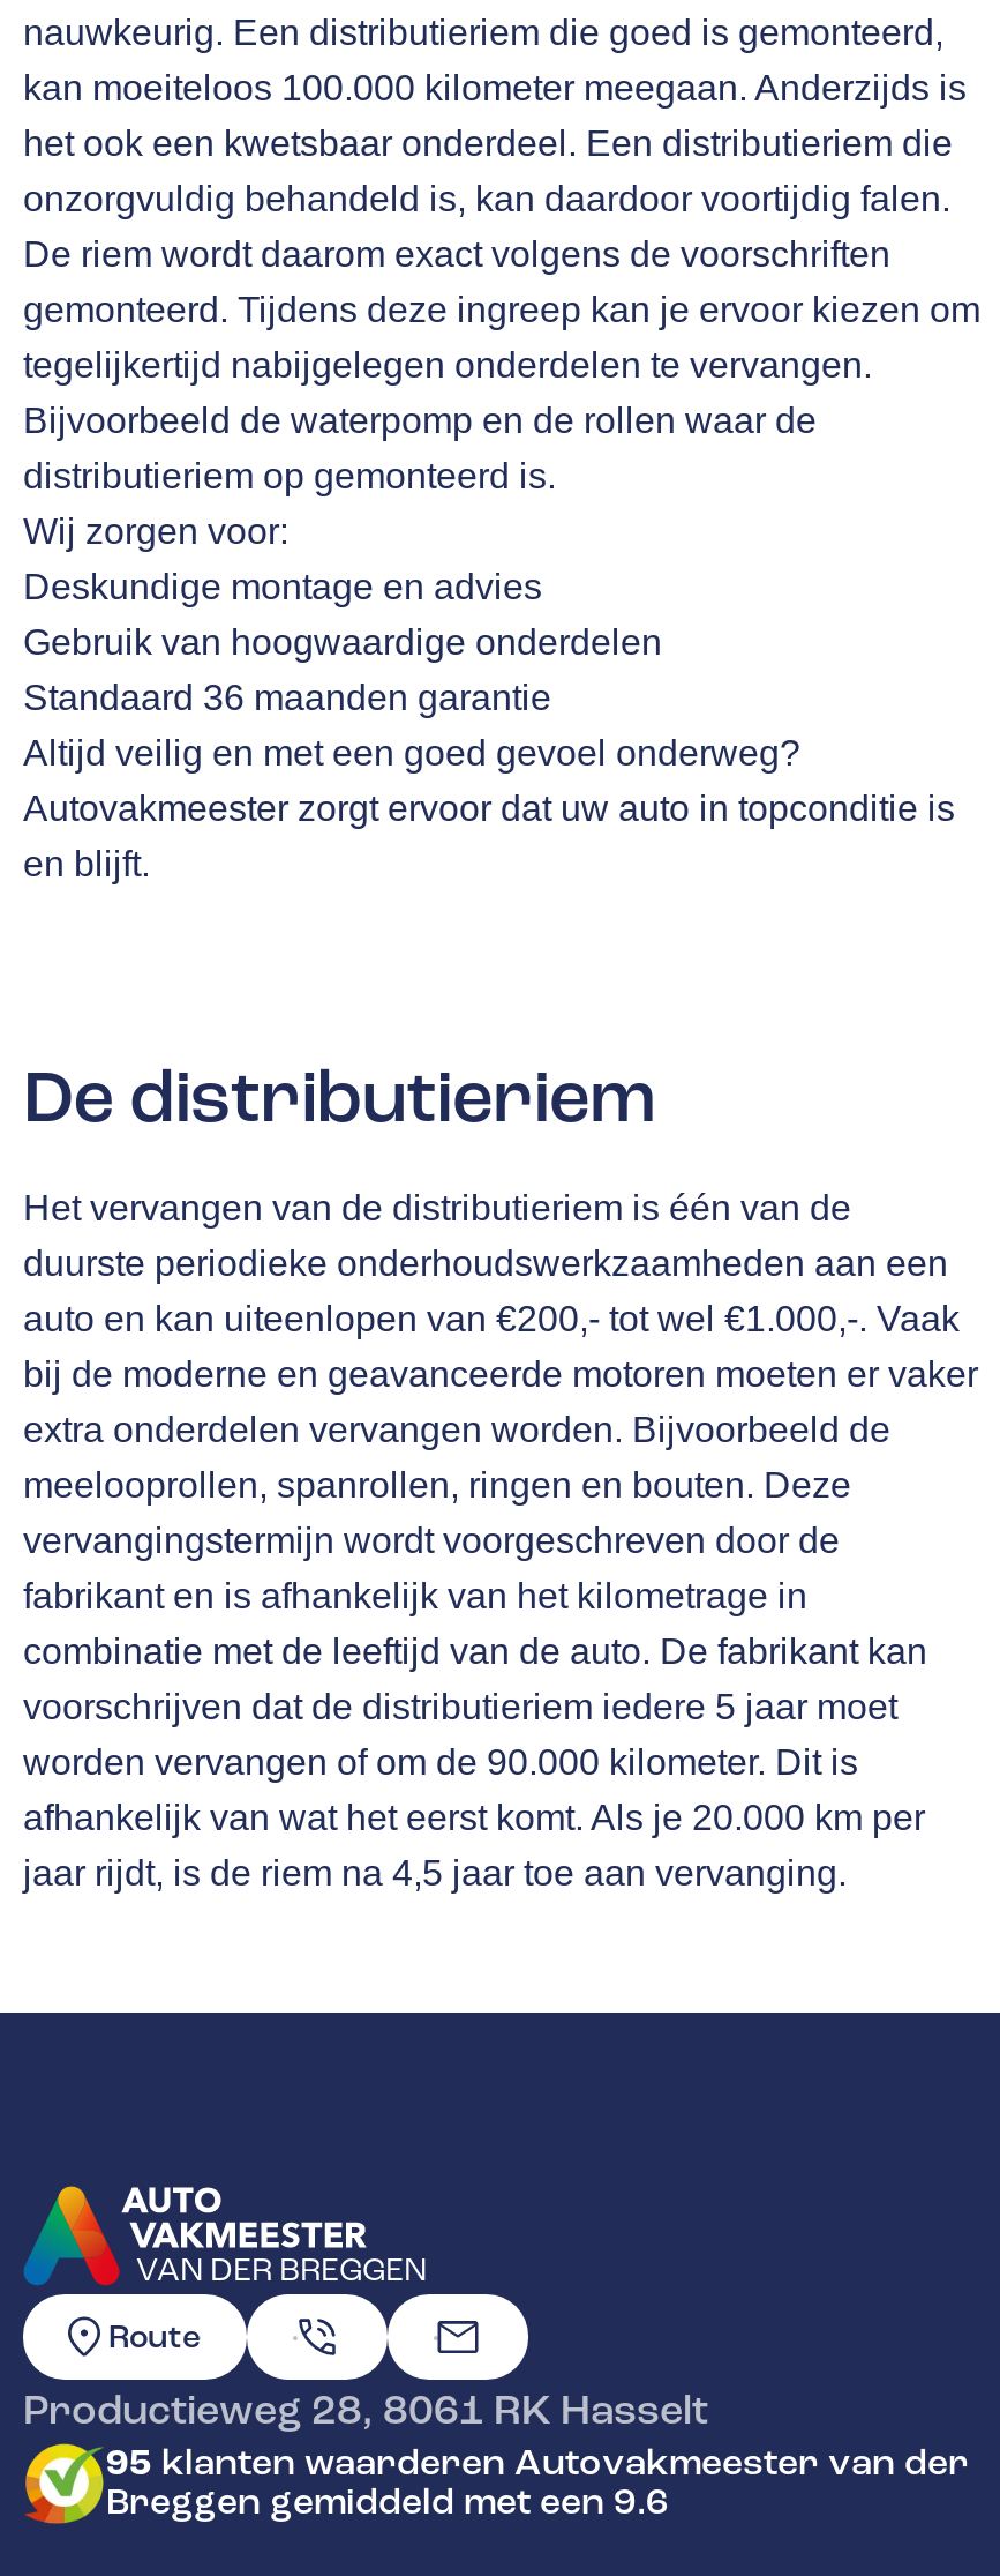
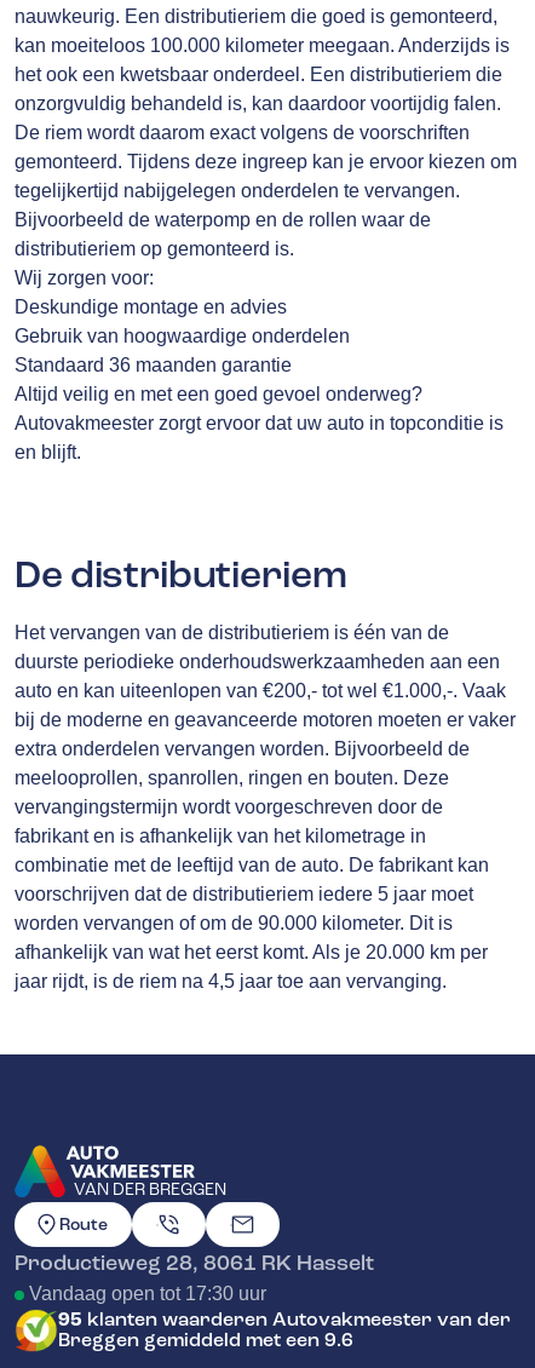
+ Vandaag open tot 17:30 uur
